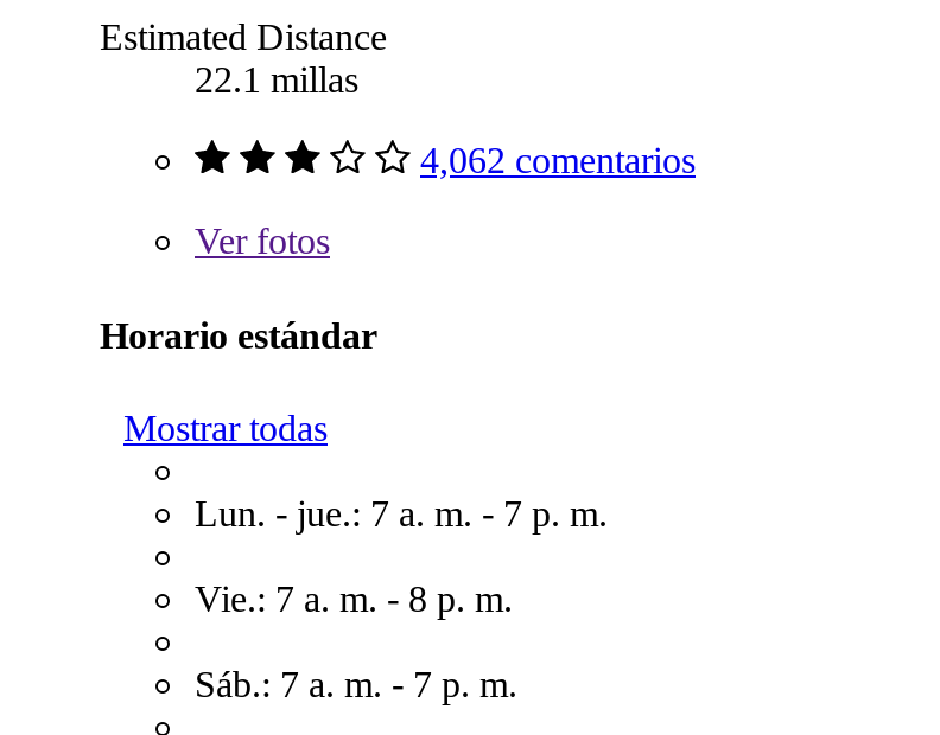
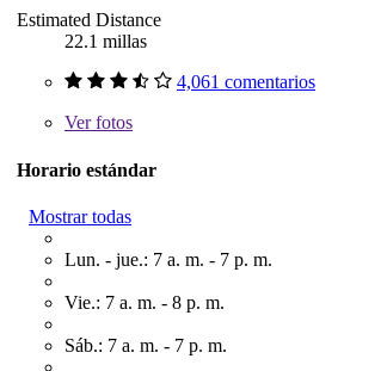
- 4,062 comentarios
+ 4,061 comentarios
